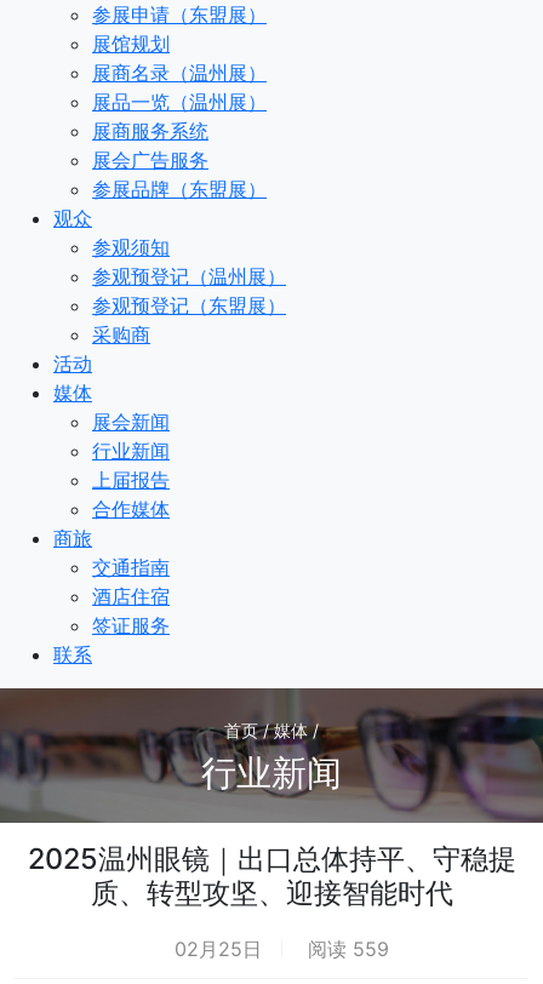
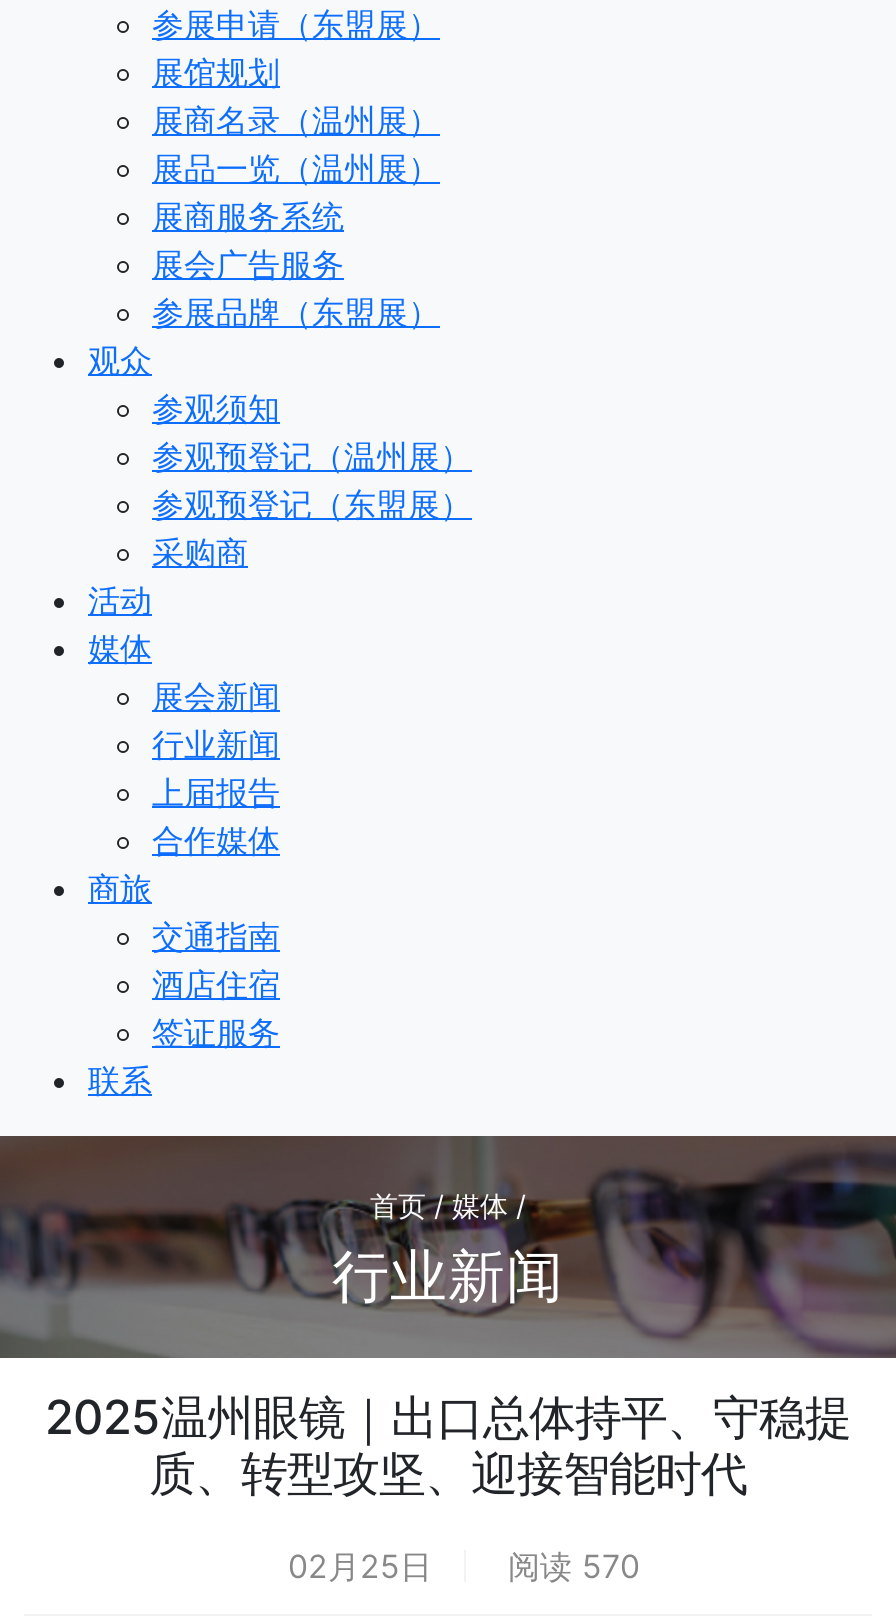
- 02月25日 阅读 559
+ 02月25日 阅读 570
